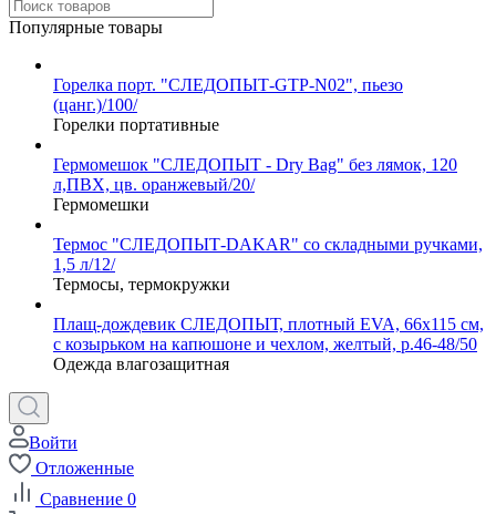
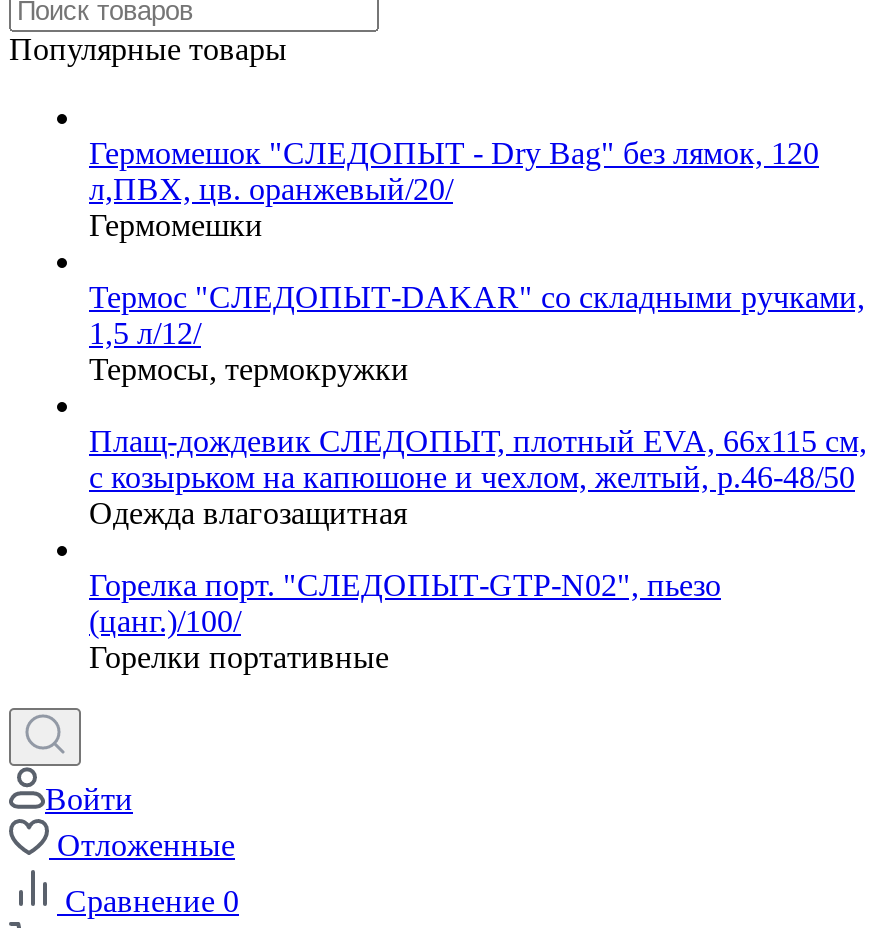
moved down: Горелка порт. "СЛЕДОПЫТ-GTP-N02", пьезо | (цанг.)/100/ | Горелки портативные

moved up: Гермомешок "СЛЕДОПЫТ - Dry Bag" без лямок, 120 | л,ПВХ, цв. оранжевый/20/ | Гермомешки | ... | с козырьком на капюшоне и чехлом, желтый, р.46-48/50 | Одежда влагозащитная
